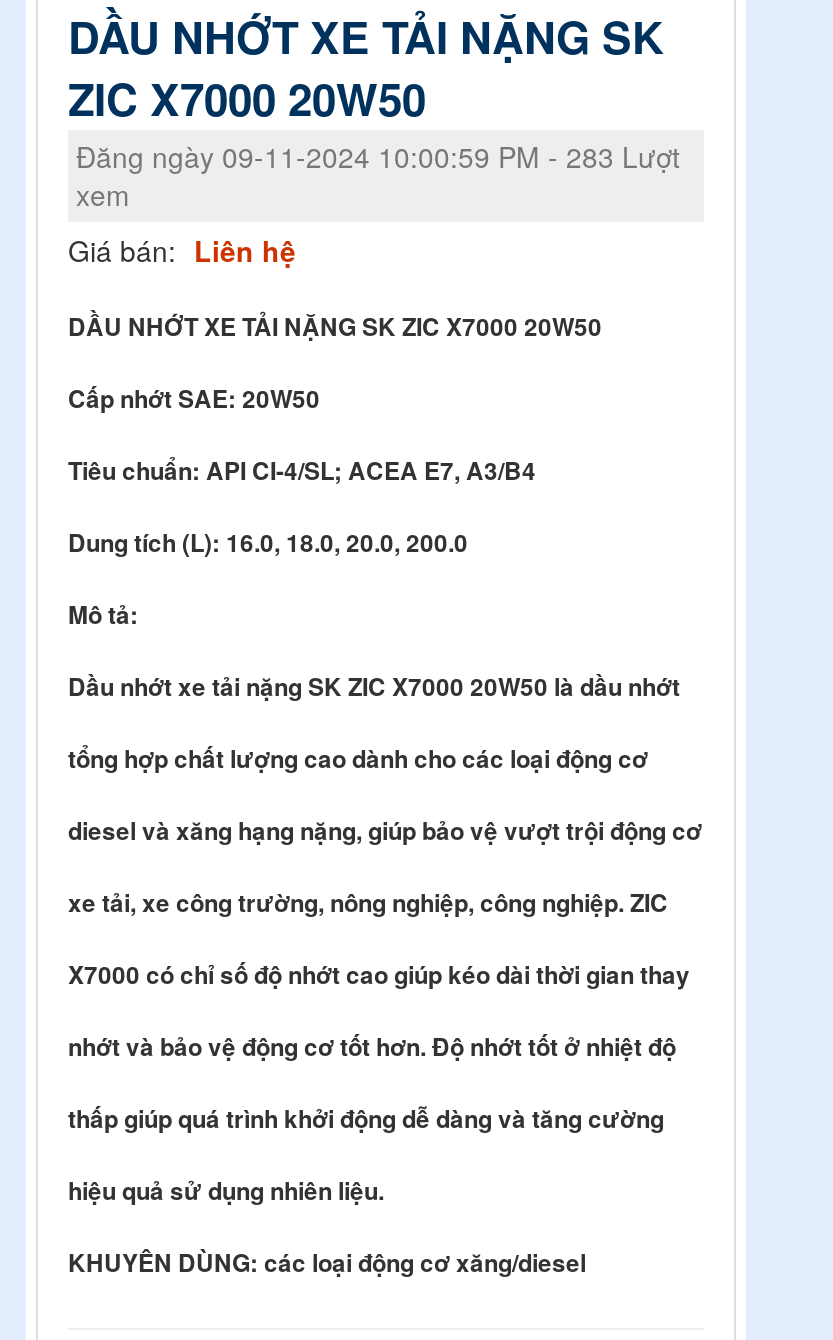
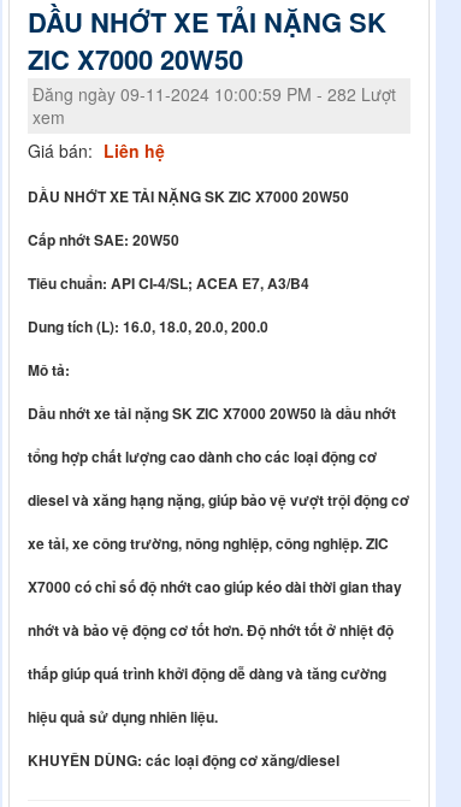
- Đăng ngày 09-11-2024 10:00:59 PM - 283 Lượt
+ Đăng ngày 09-11-2024 10:00:59 PM - 282 Lượt
